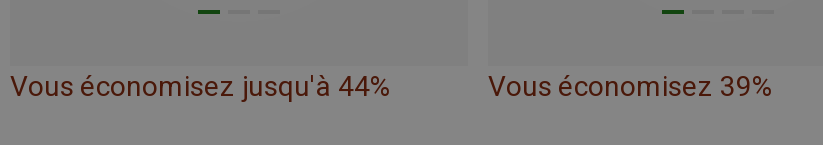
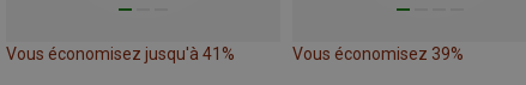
- Vous économisez jusqu'à 44%
+ Vous économisez jusqu'à 41%
